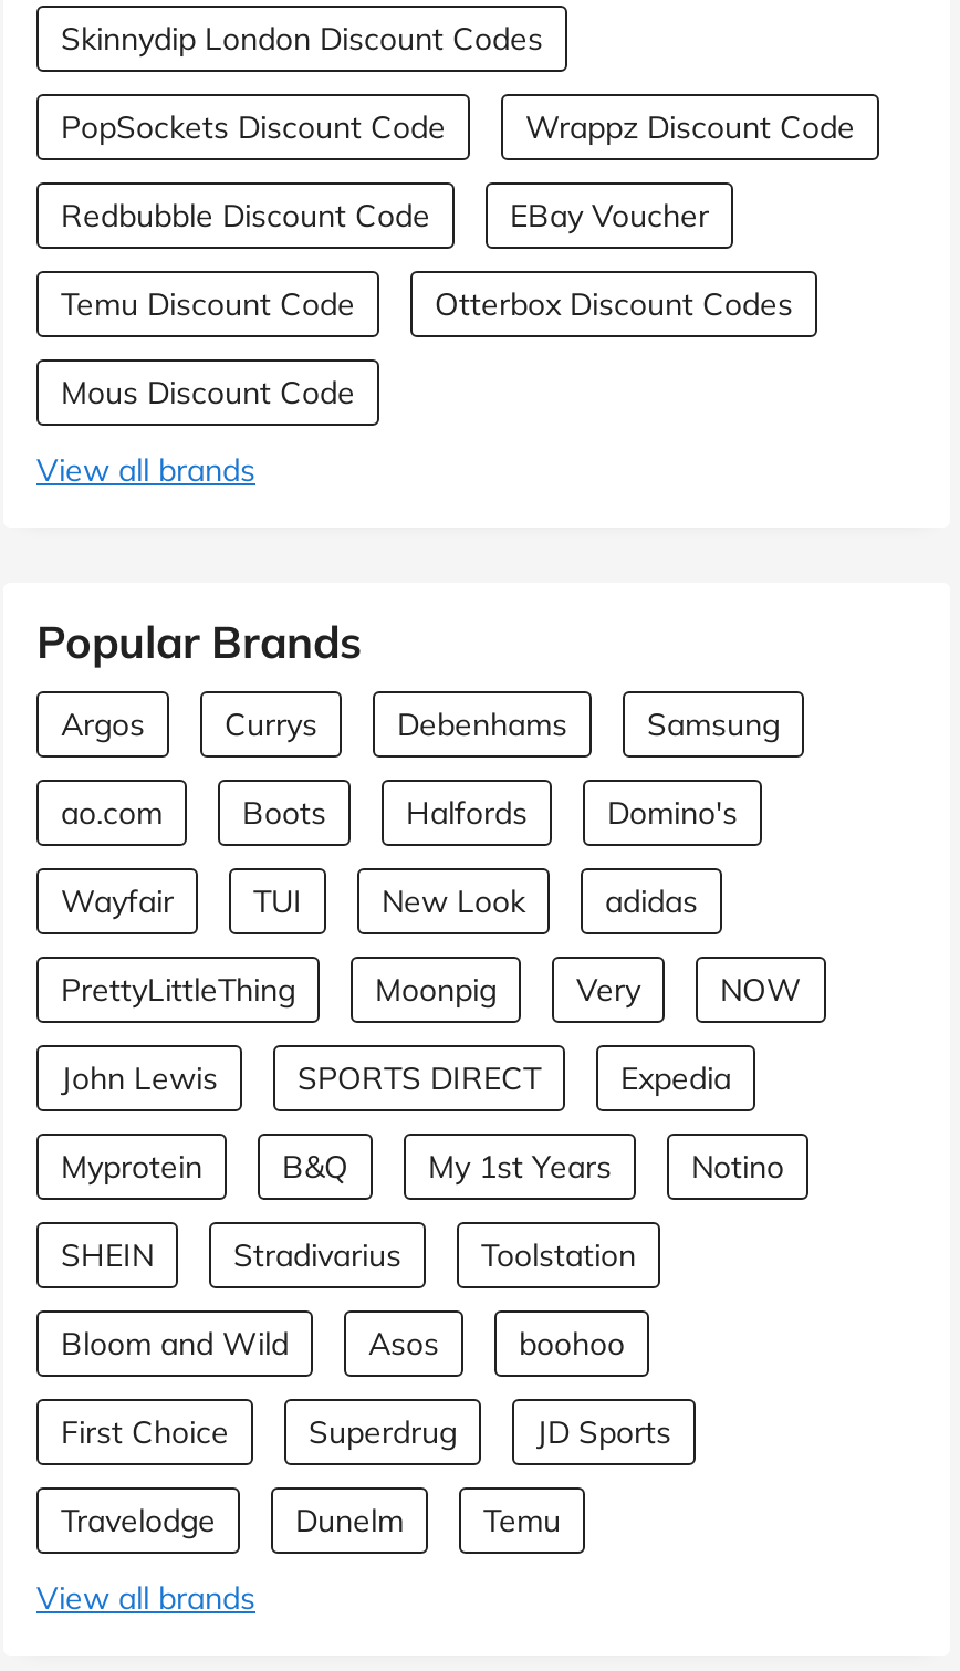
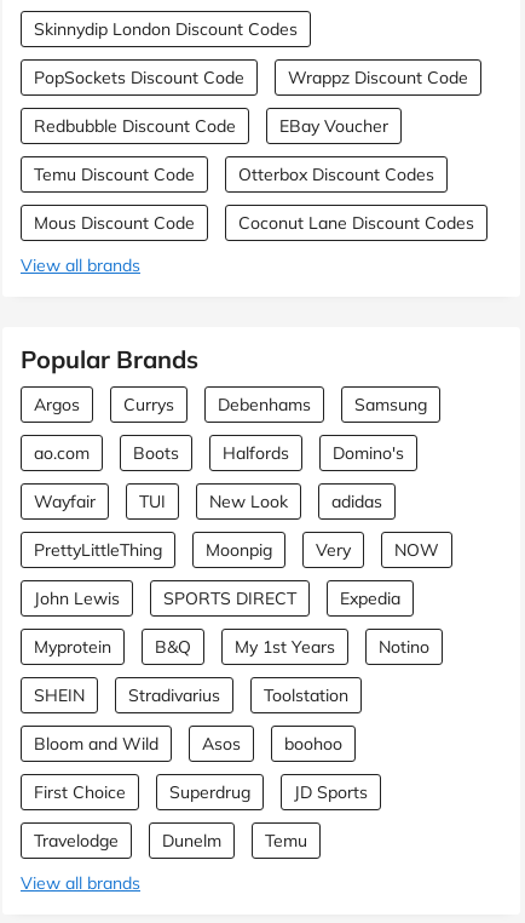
+ Coconut Lane Discount Codes
